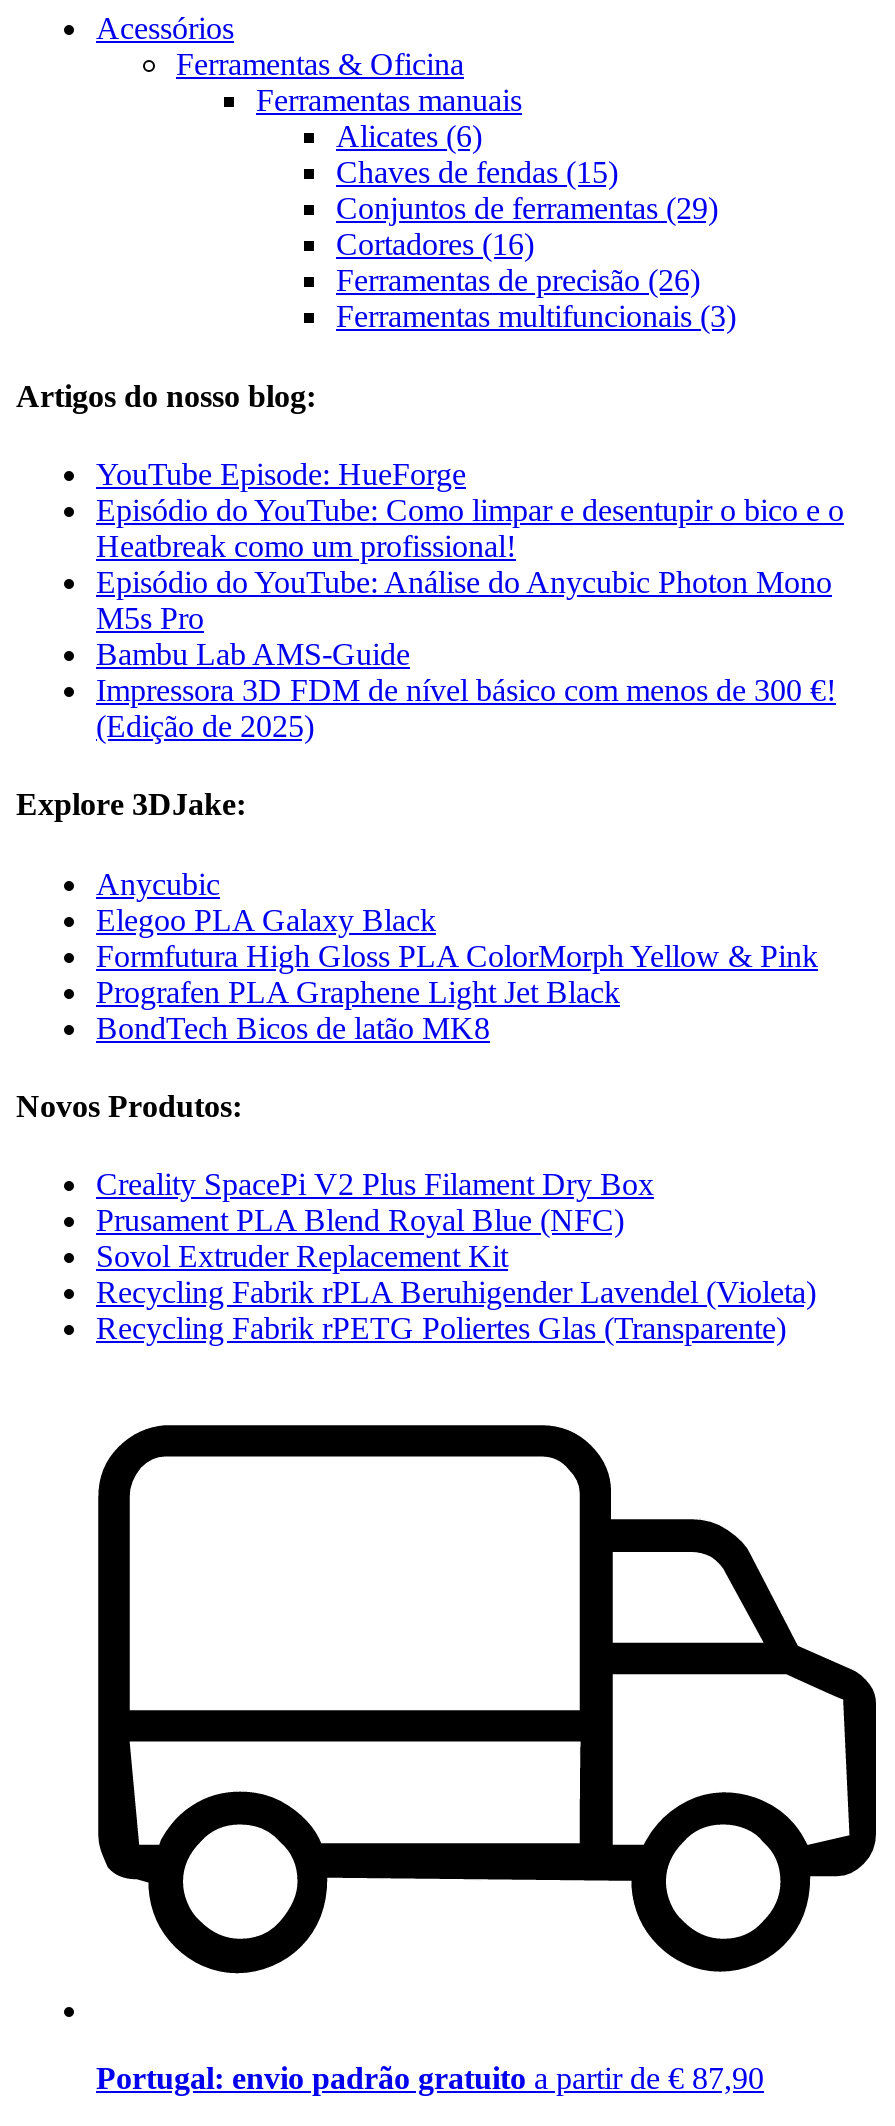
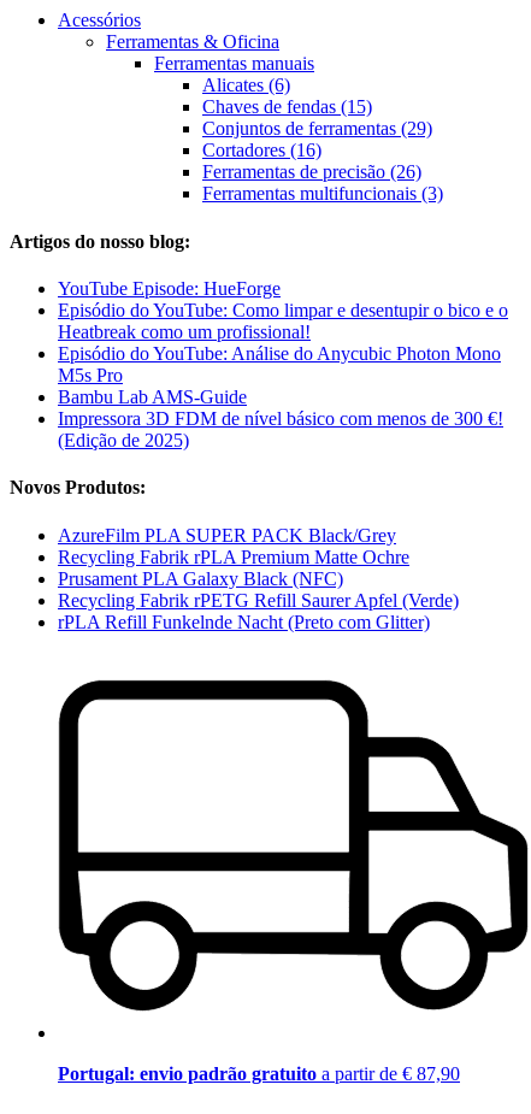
- Explore 3DJake:
- Anycubic
- Elegoo PLA Galaxy Black
- Formfutura High Gloss PLA ColorMorph Yellow & Pink
- Prografen PLA Graphene Light Jet Black
- BondTech Bicos de latão MK8

- Creality SpacePi V2 Plus Filament Dry Box
- Prusament PLA Blend Royal Blue (NFC)
- Sovol Extruder Replacement Kit
- Recycling Fabrik rPLA Beruhigender Lavendel (Violeta)
- Recycling Fabrik rPETG Poliertes Glas (Transparente)
+ AzureFilm PLA SUPER PACK Black/Grey
+ Recycling Fabrik rPLA Premium Matte Ochre
+ Prusament PLA Galaxy Black (NFC)
+ Recycling Fabrik rPETG Refill Saurer Apfel (Verde)
+ rPLA Refill Funkelnde Nacht (Preto com Glitter)
